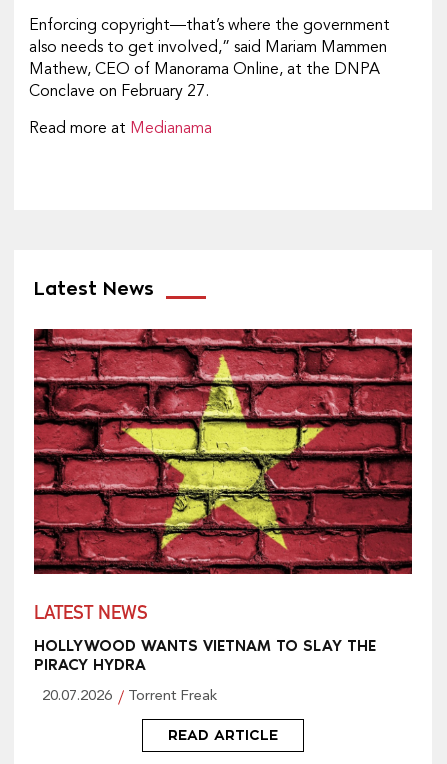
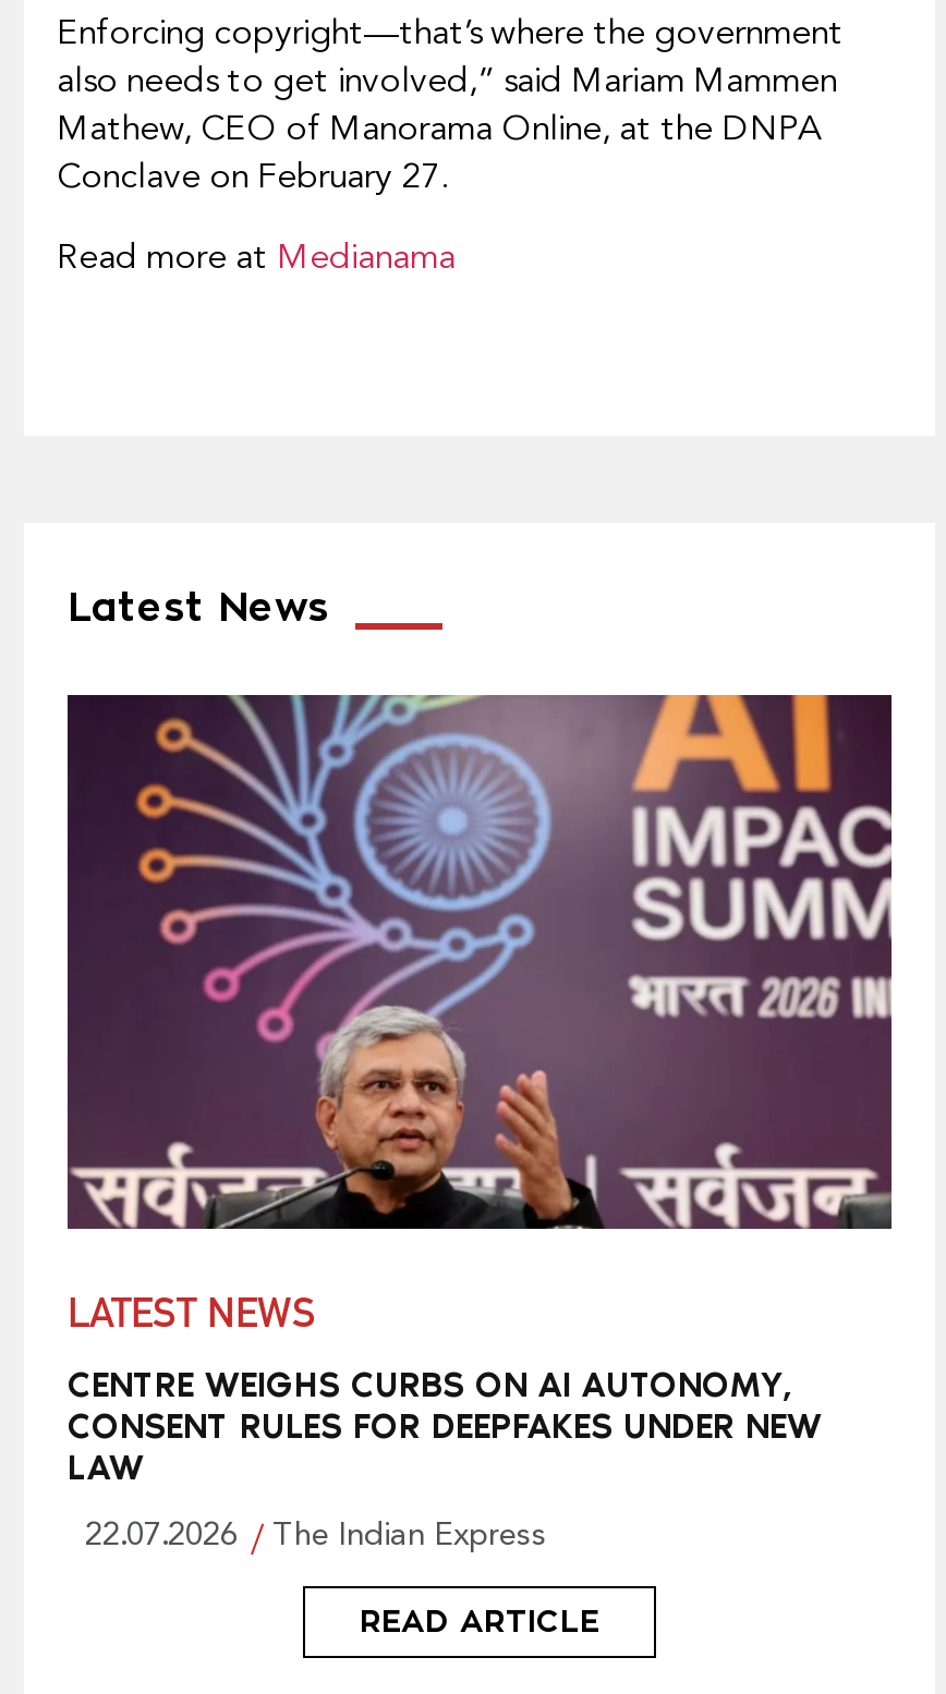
- [image]
+ [image]

- HOLLYWOOD WANTS VIETNAM TO SLAY THE
- PIRACY HYDRA
+ CENTRE WEIGHS CURBS ON AI AUTONOMY,
+ CONSENT RULES FOR DEEPFAKES UNDER NEW
+ LAW

- 20.07.2026
- Torrent Freak
+ 22.07.2026
+ The Indian Express
